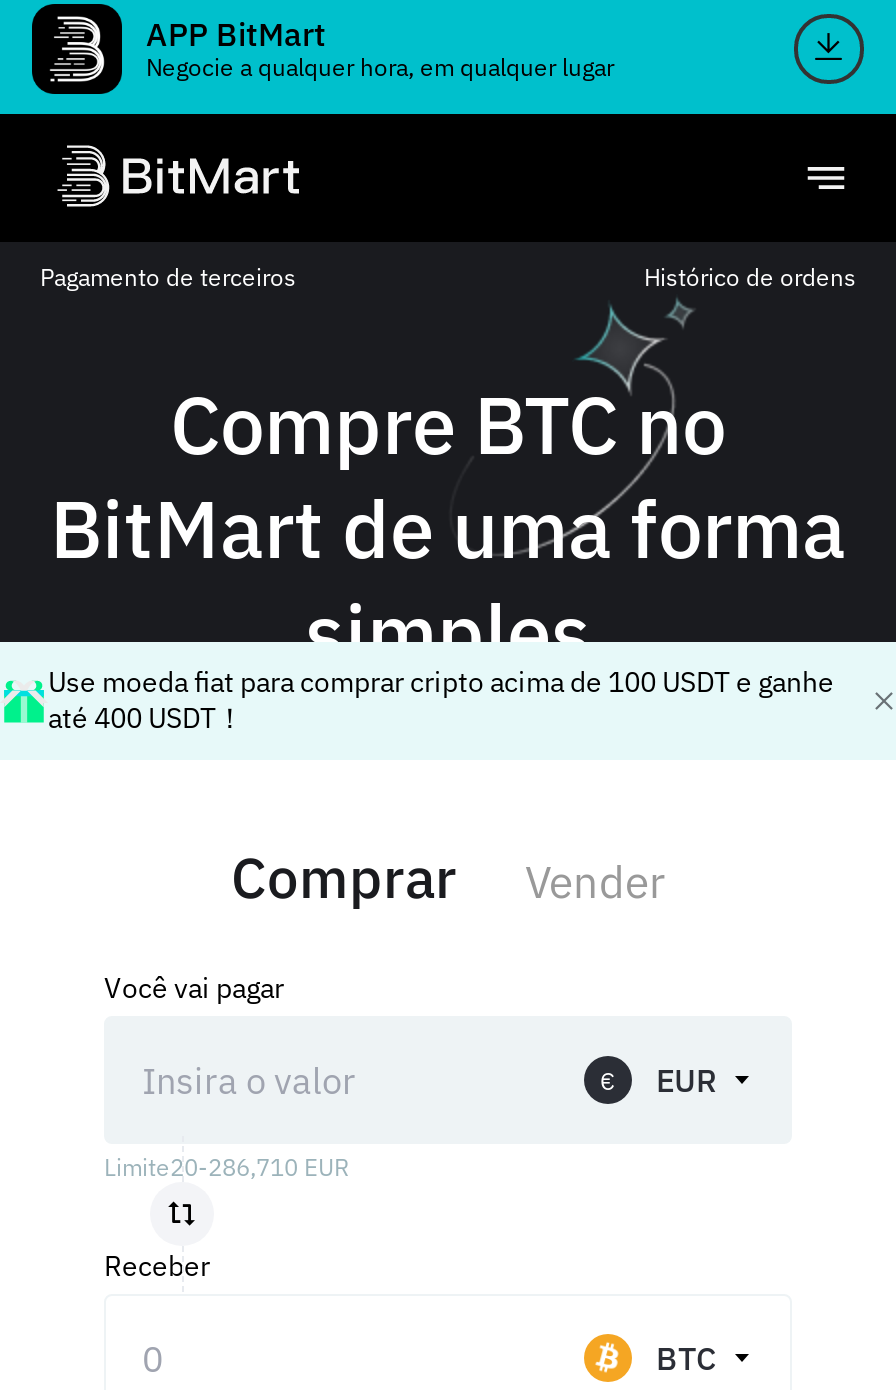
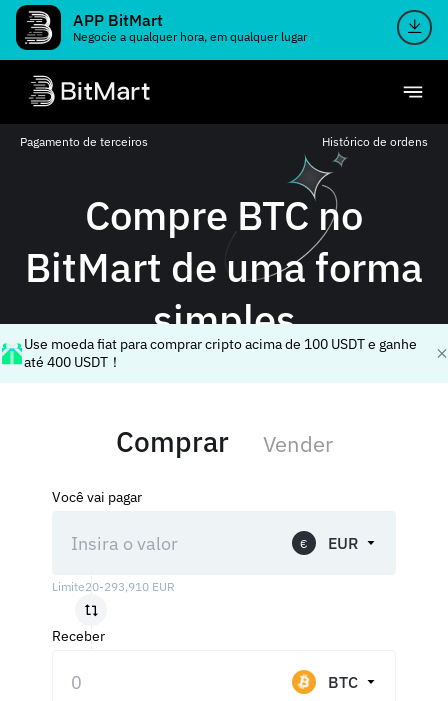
- Limite20-286,710 EUR
+ Limite20-293,910 EUR
